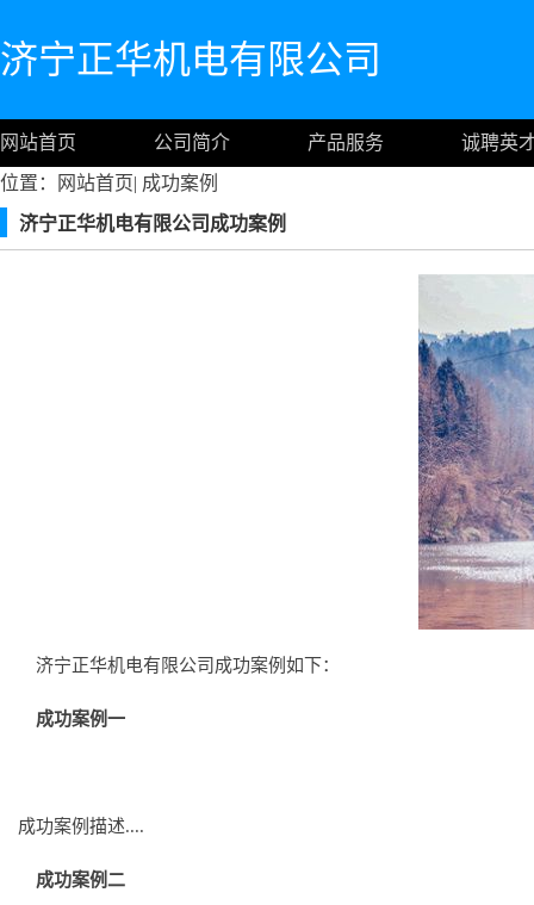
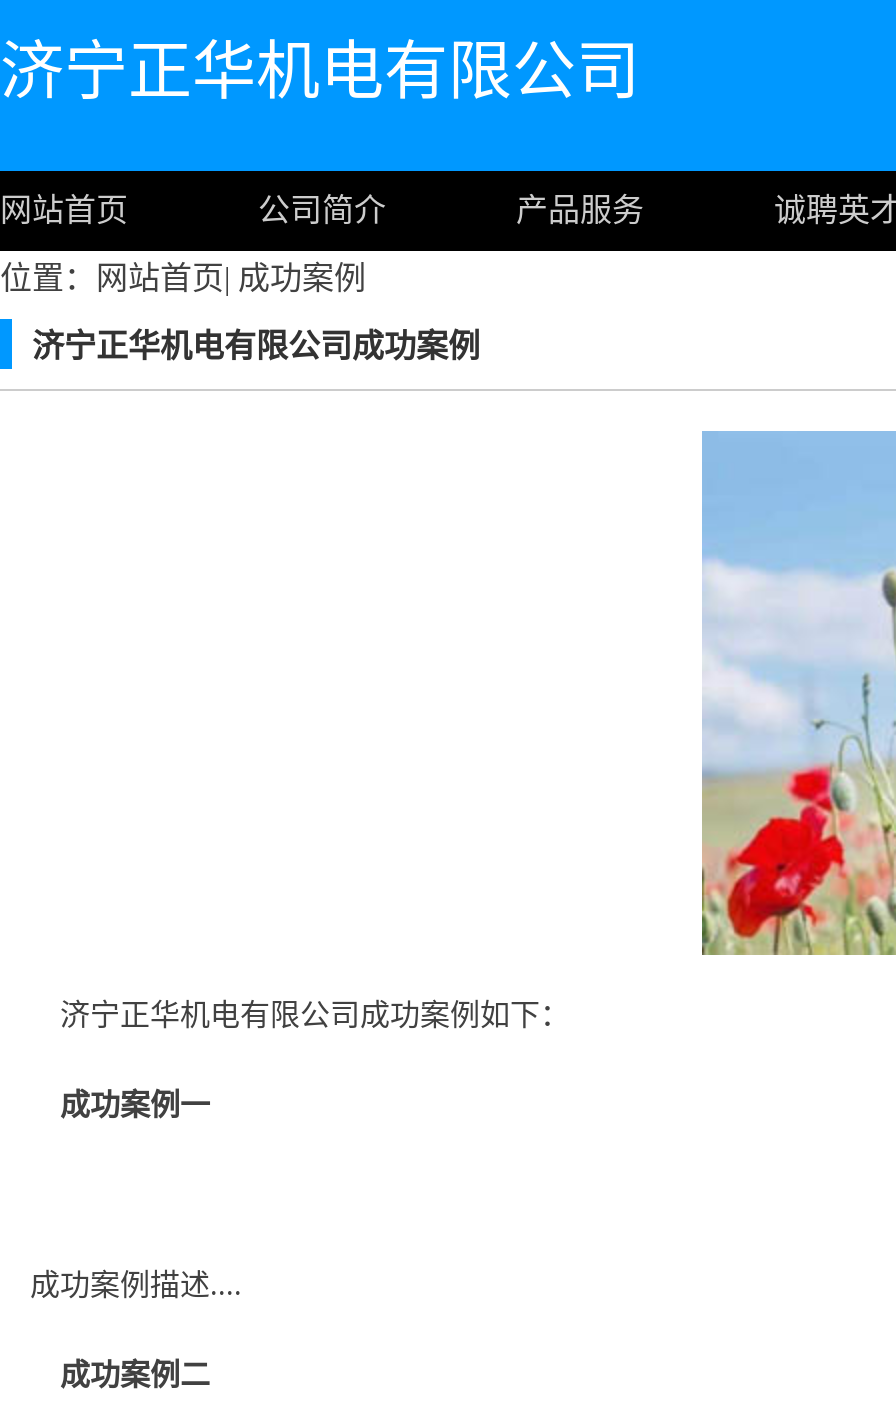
- [image]
+ [image]
